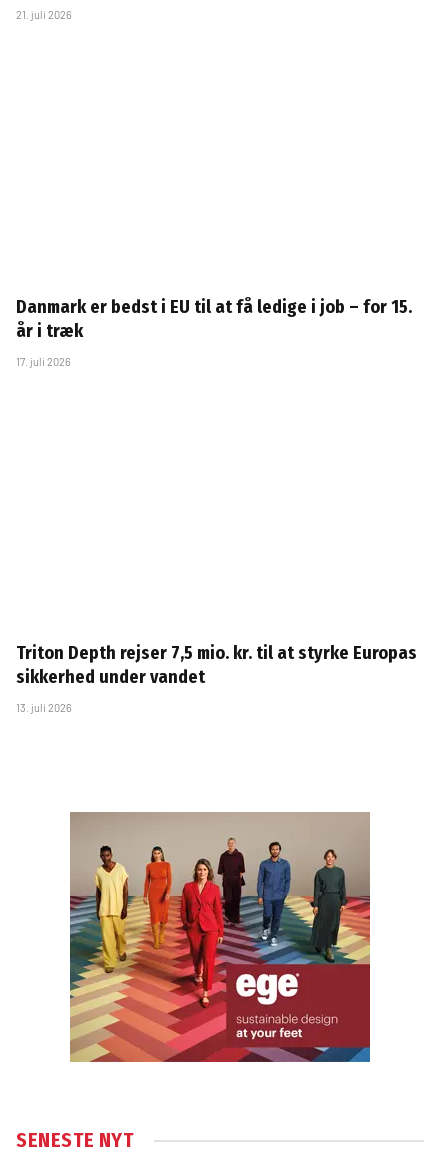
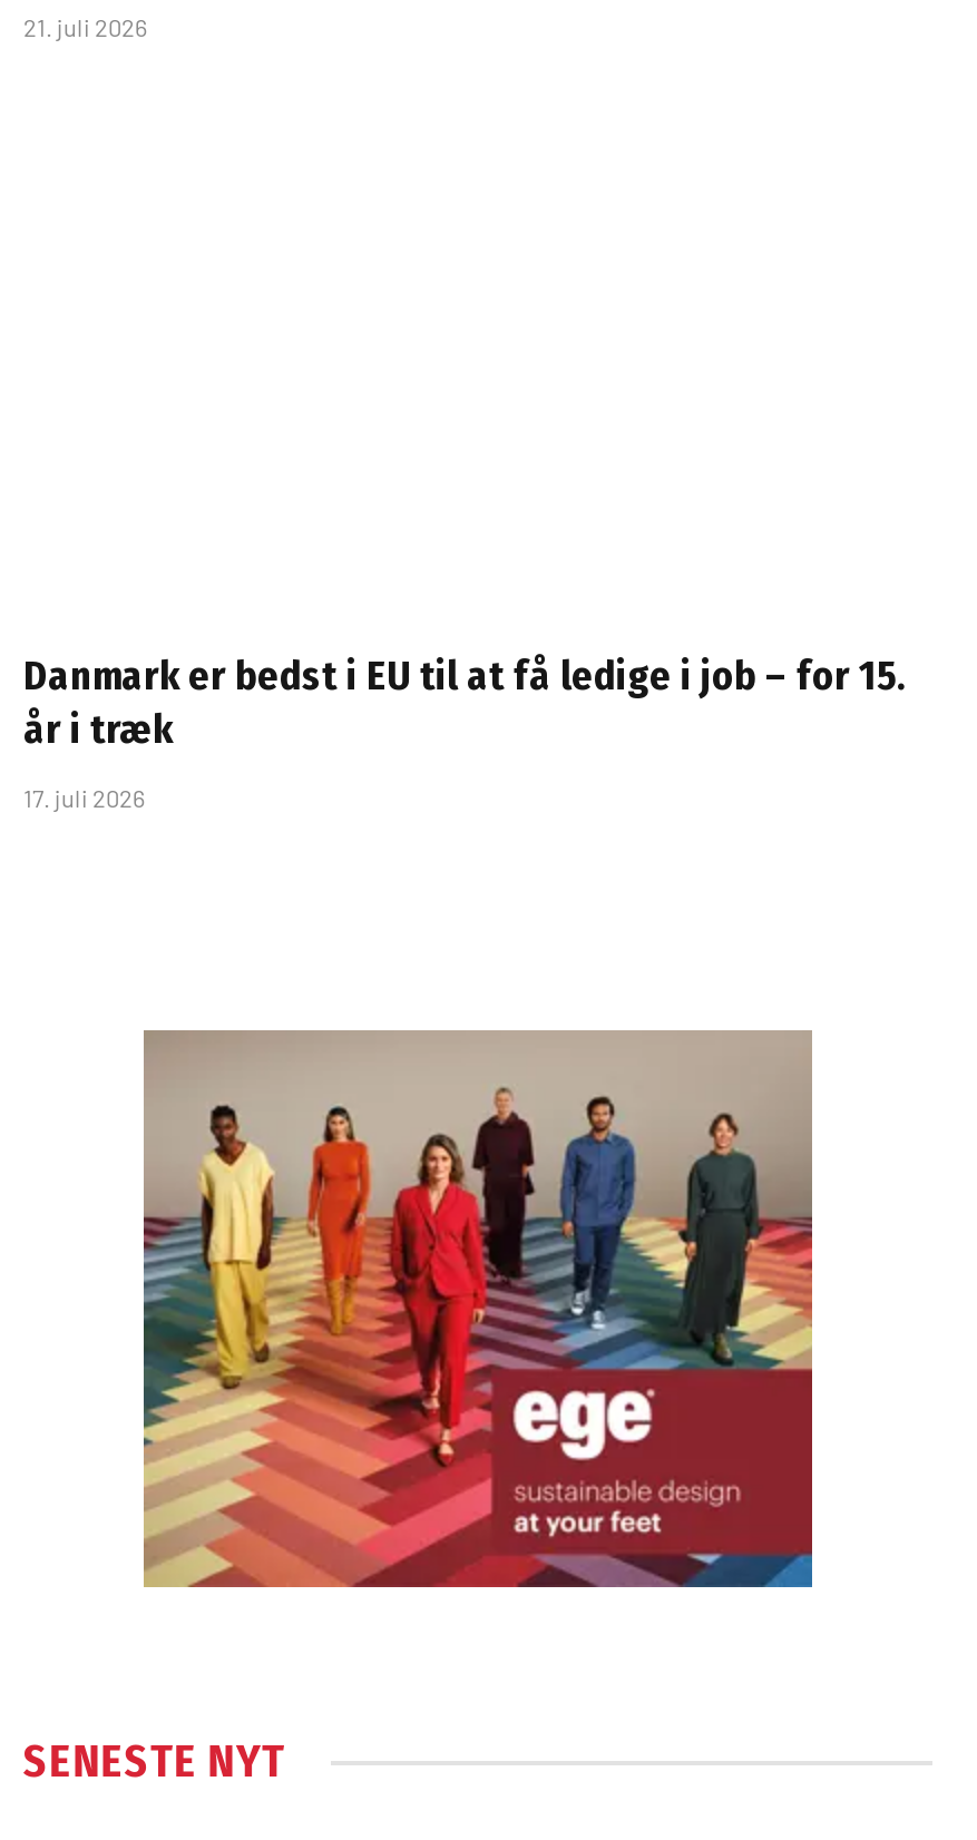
- Triton Depth rejser 7,5 mio. kr. til at styrke Europas
- sikkerhed under vandet
- 13. juli 2026
